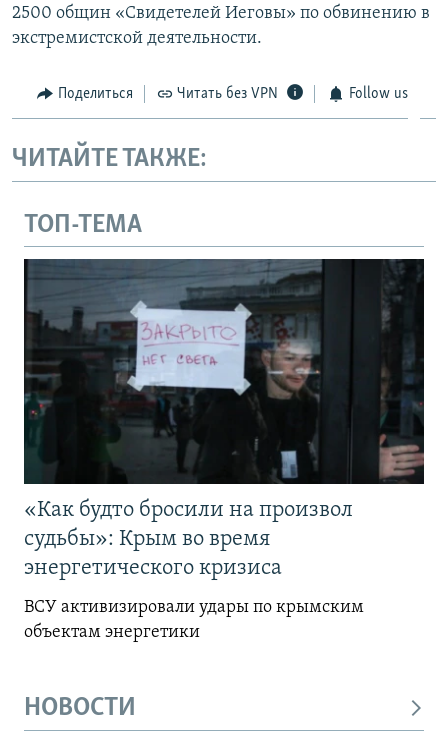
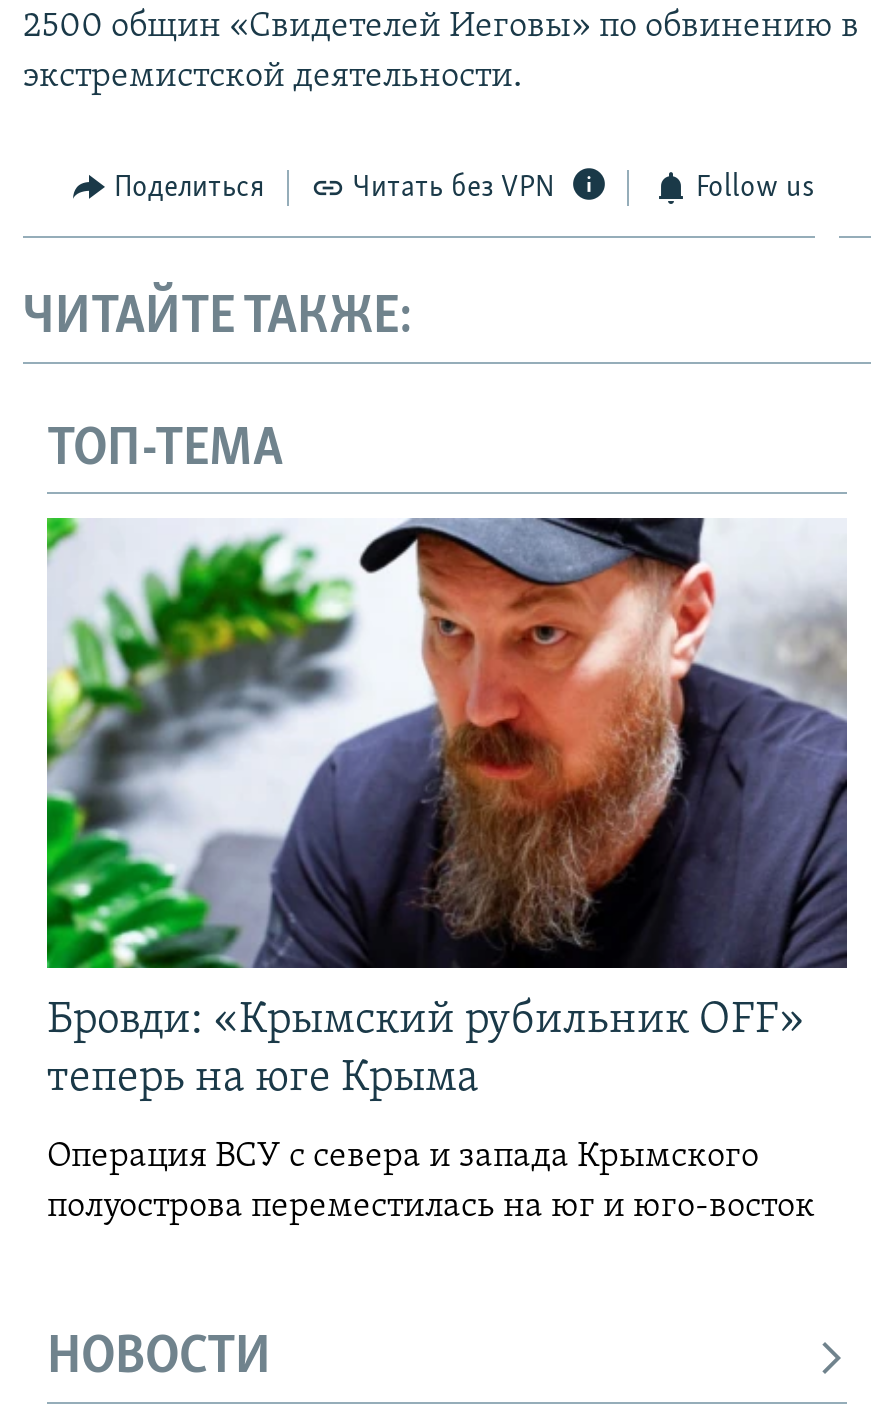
- [image]
- «Как будто бросили на произвол
- судьбы»: Крым во время
- энергетического кризиса
+ [image]
+ Бровди: «Крымский рубильник OFF»
+ теперь на юге Крыма

- ВСУ активизировали удары по крымским
- объектам энергетики
+ Операция ВСУ с севера и запада Крымского
+ полуострова переместилась на юг и юго-восток
